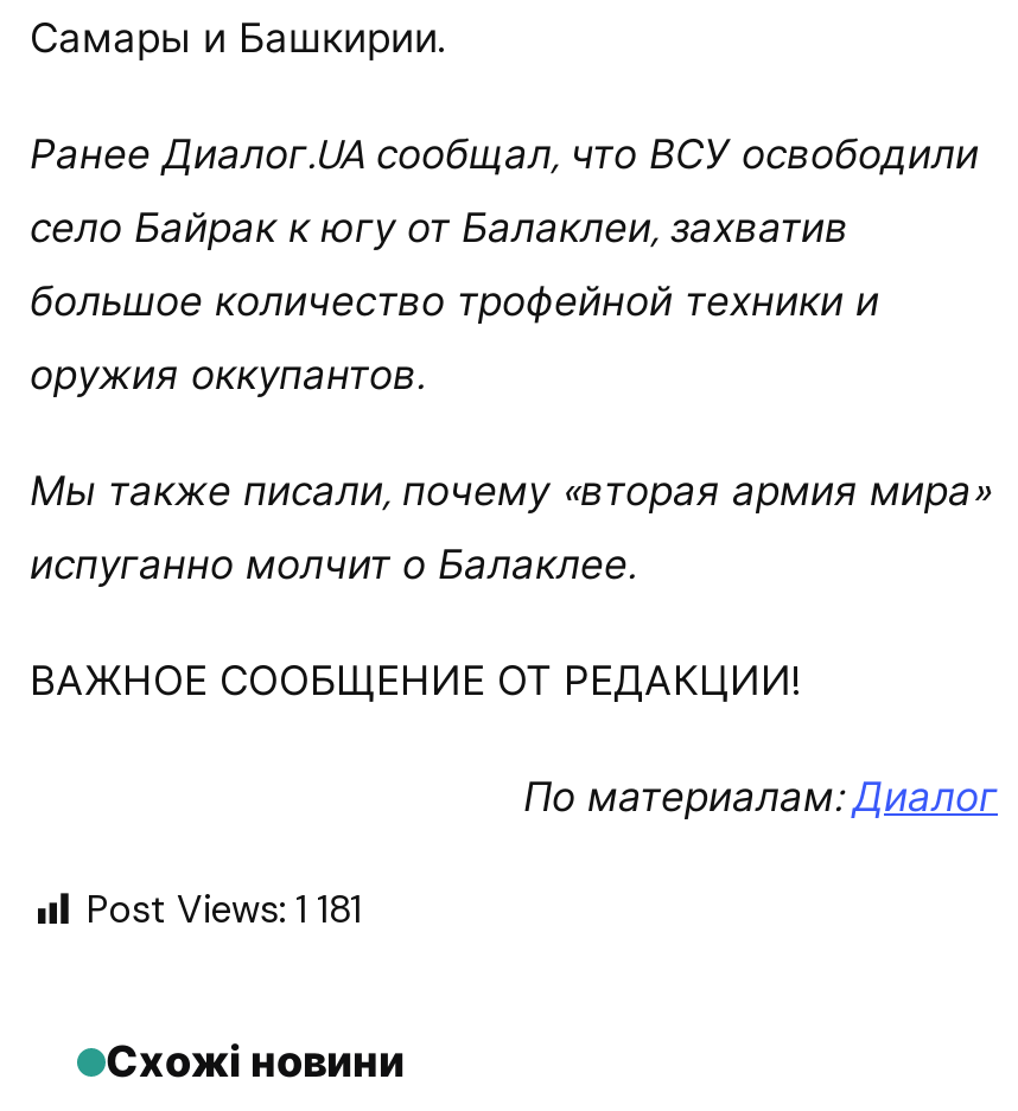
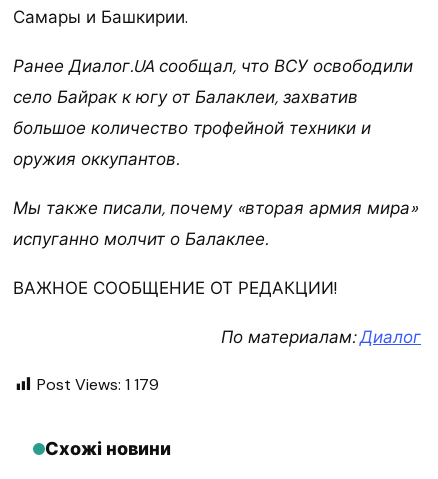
- Post Views: 1 181
+ Post Views: 1 179
